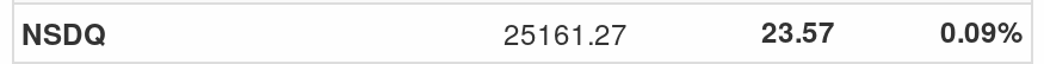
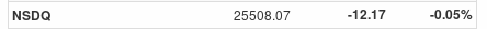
- 25161.27
+ 25508.07

- 23.57
+ -12.17

- 0.09%
+ -0.05%
